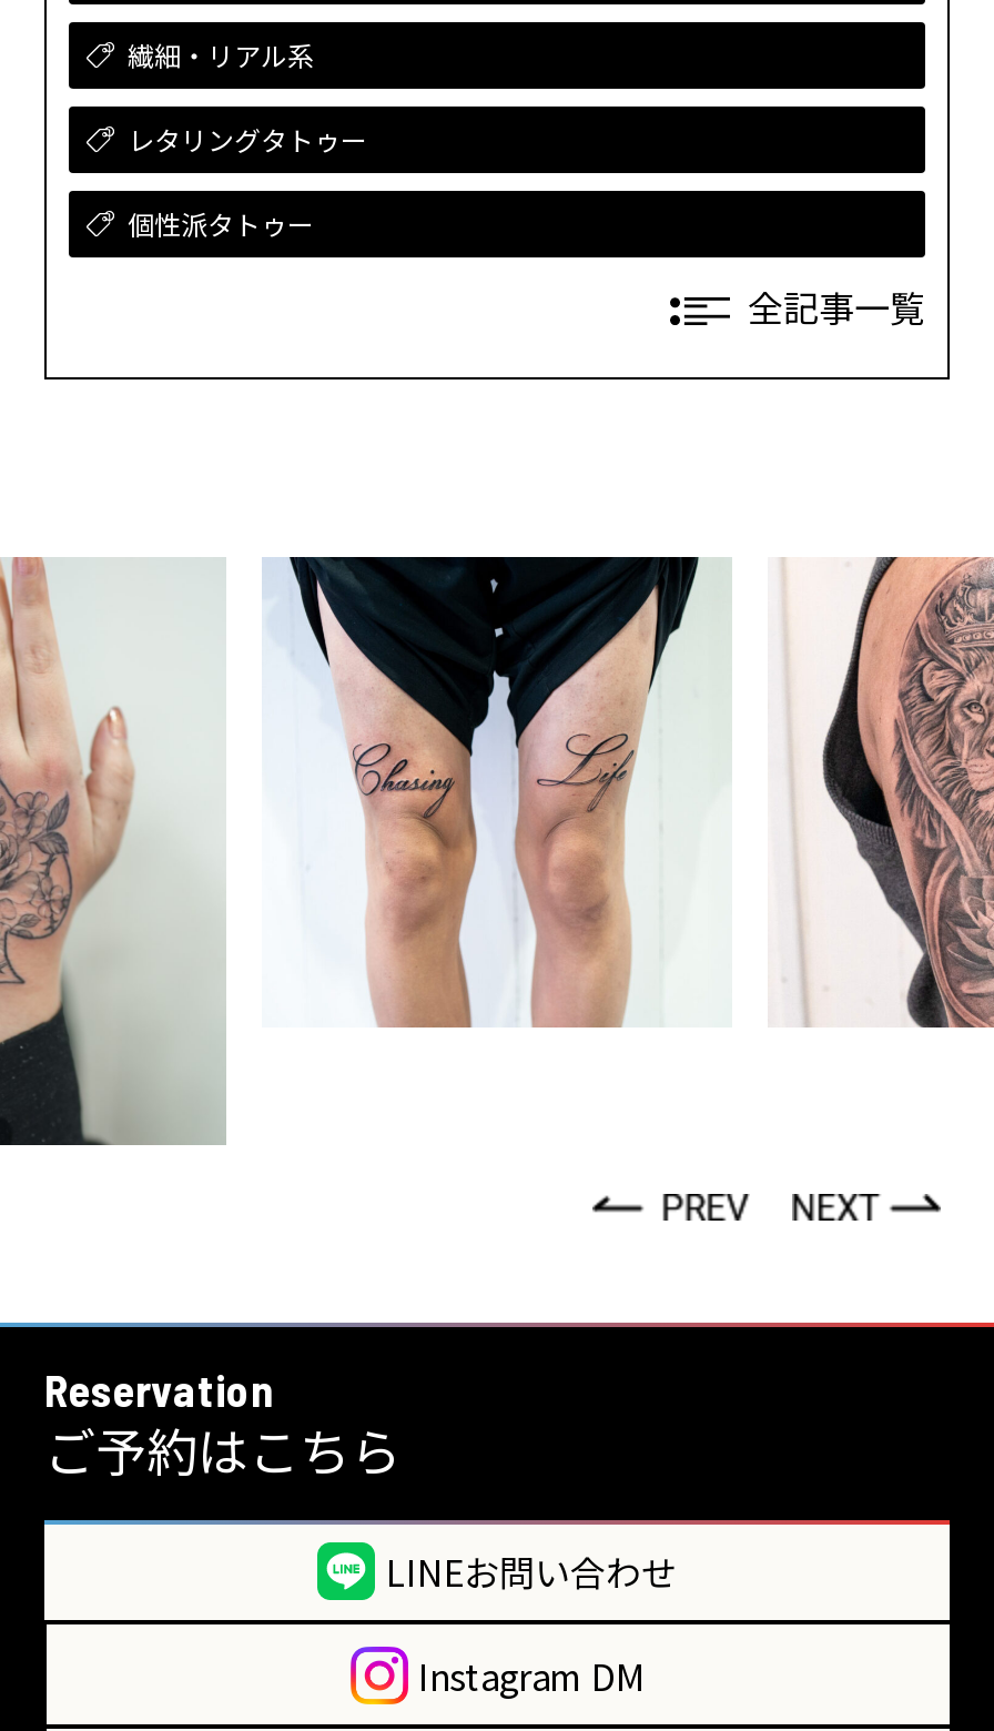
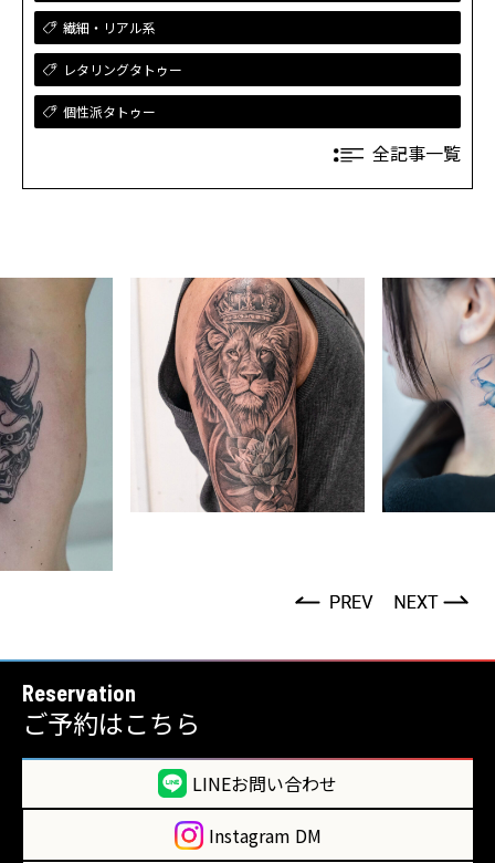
- [image]
+ [image]

- [image]
+ [image]

- [image]
+ [image]
